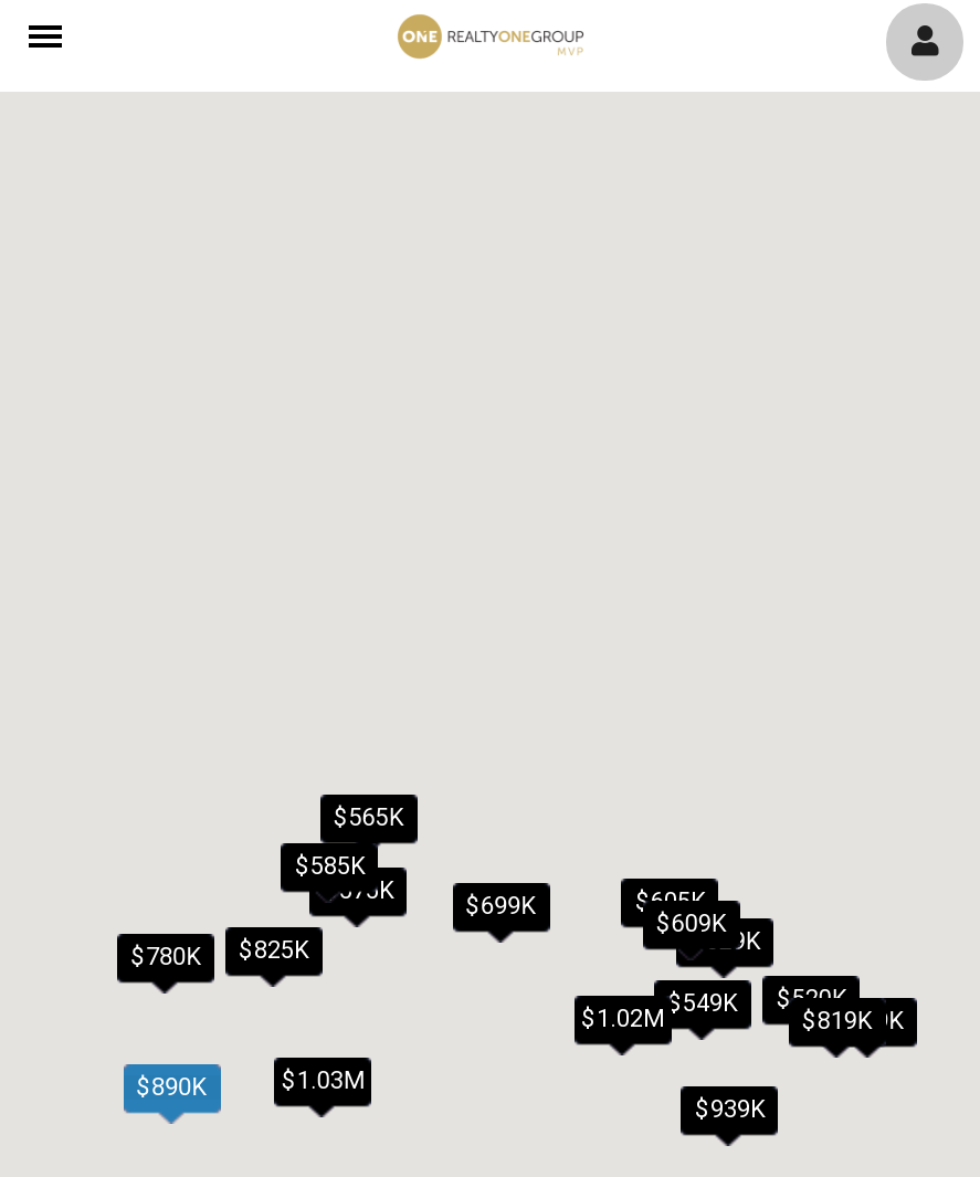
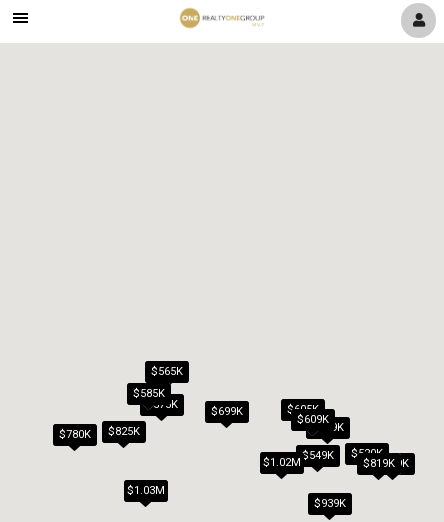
- $890K
